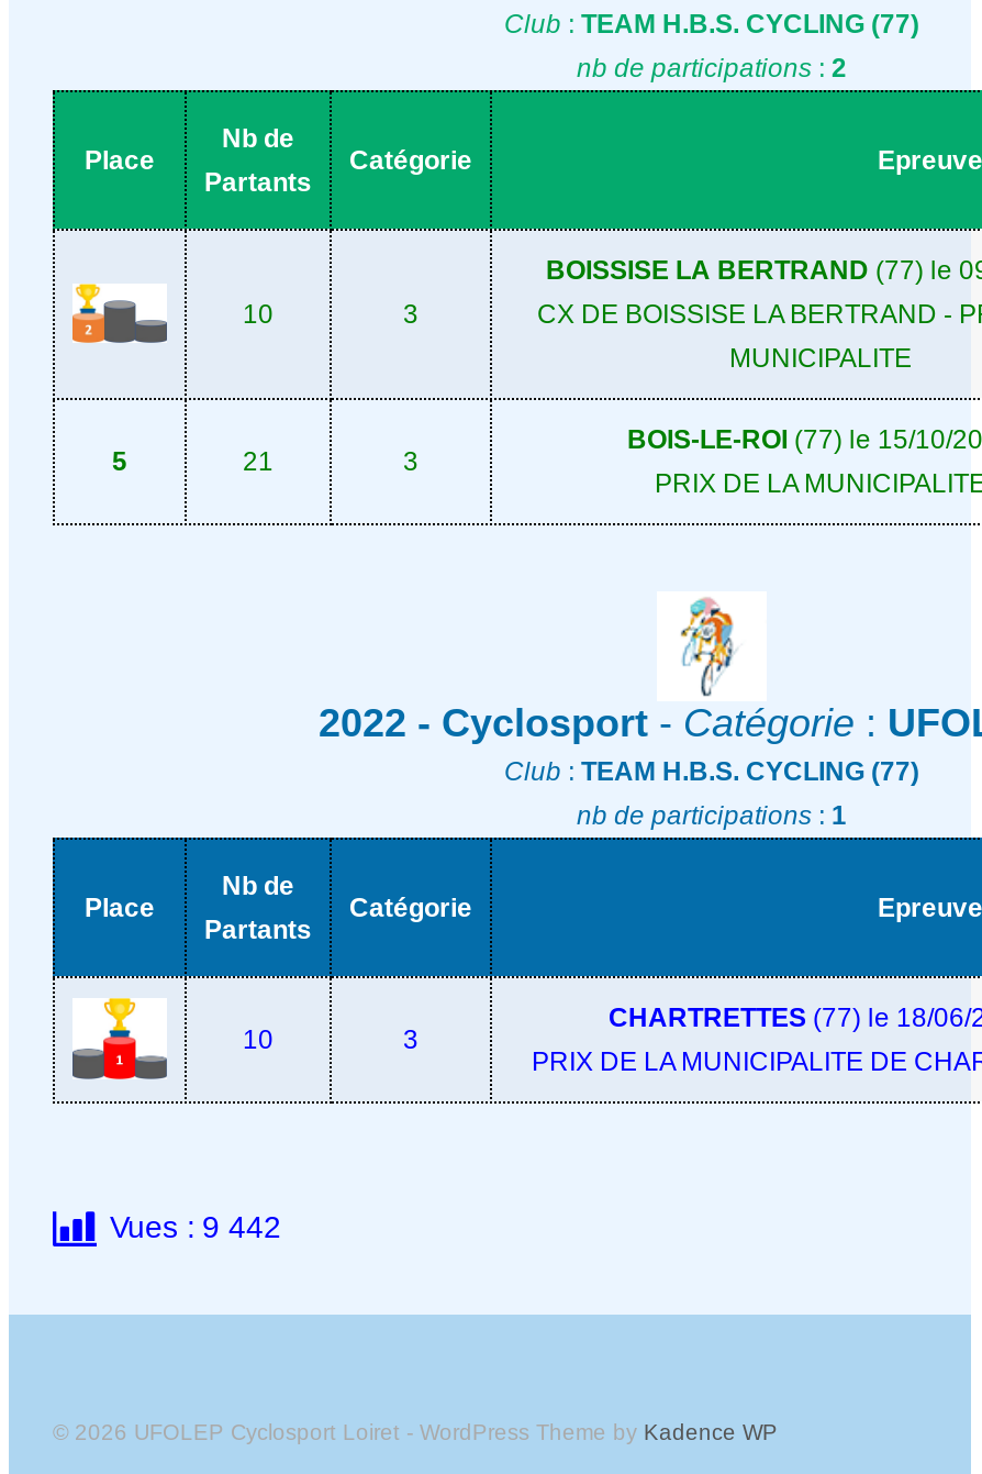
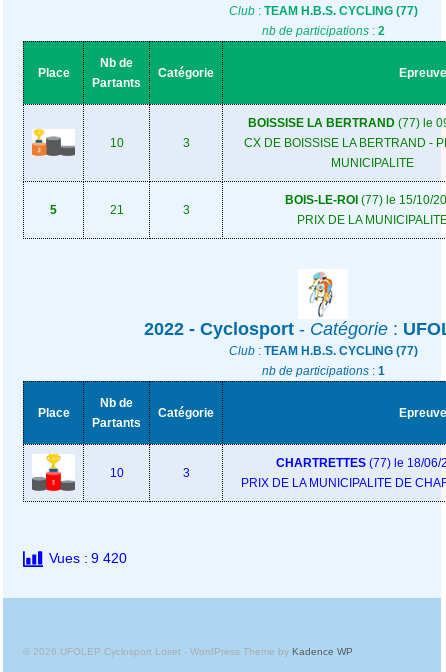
- Vues : 9 442
+ Vues : 9 420
